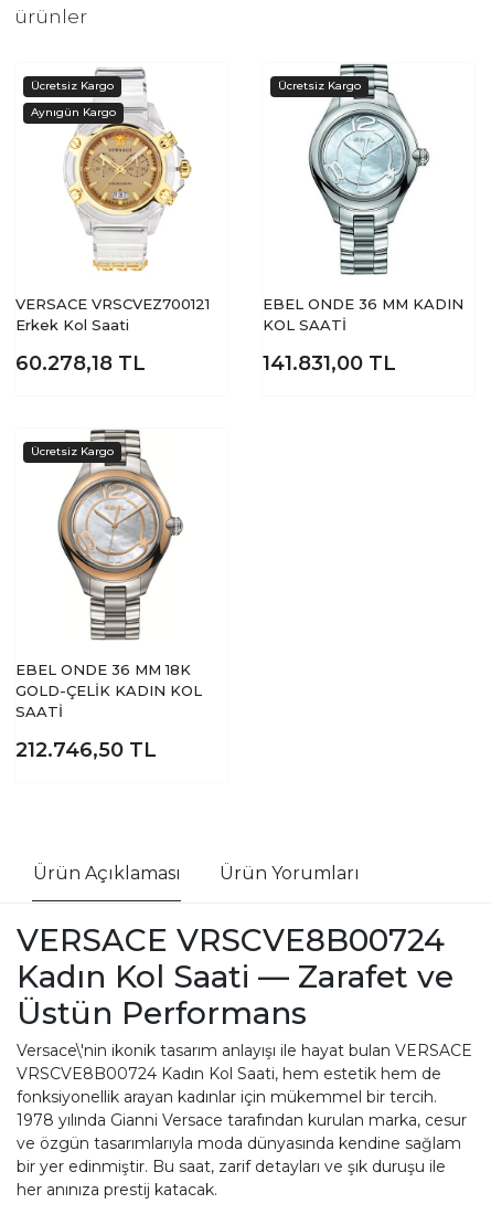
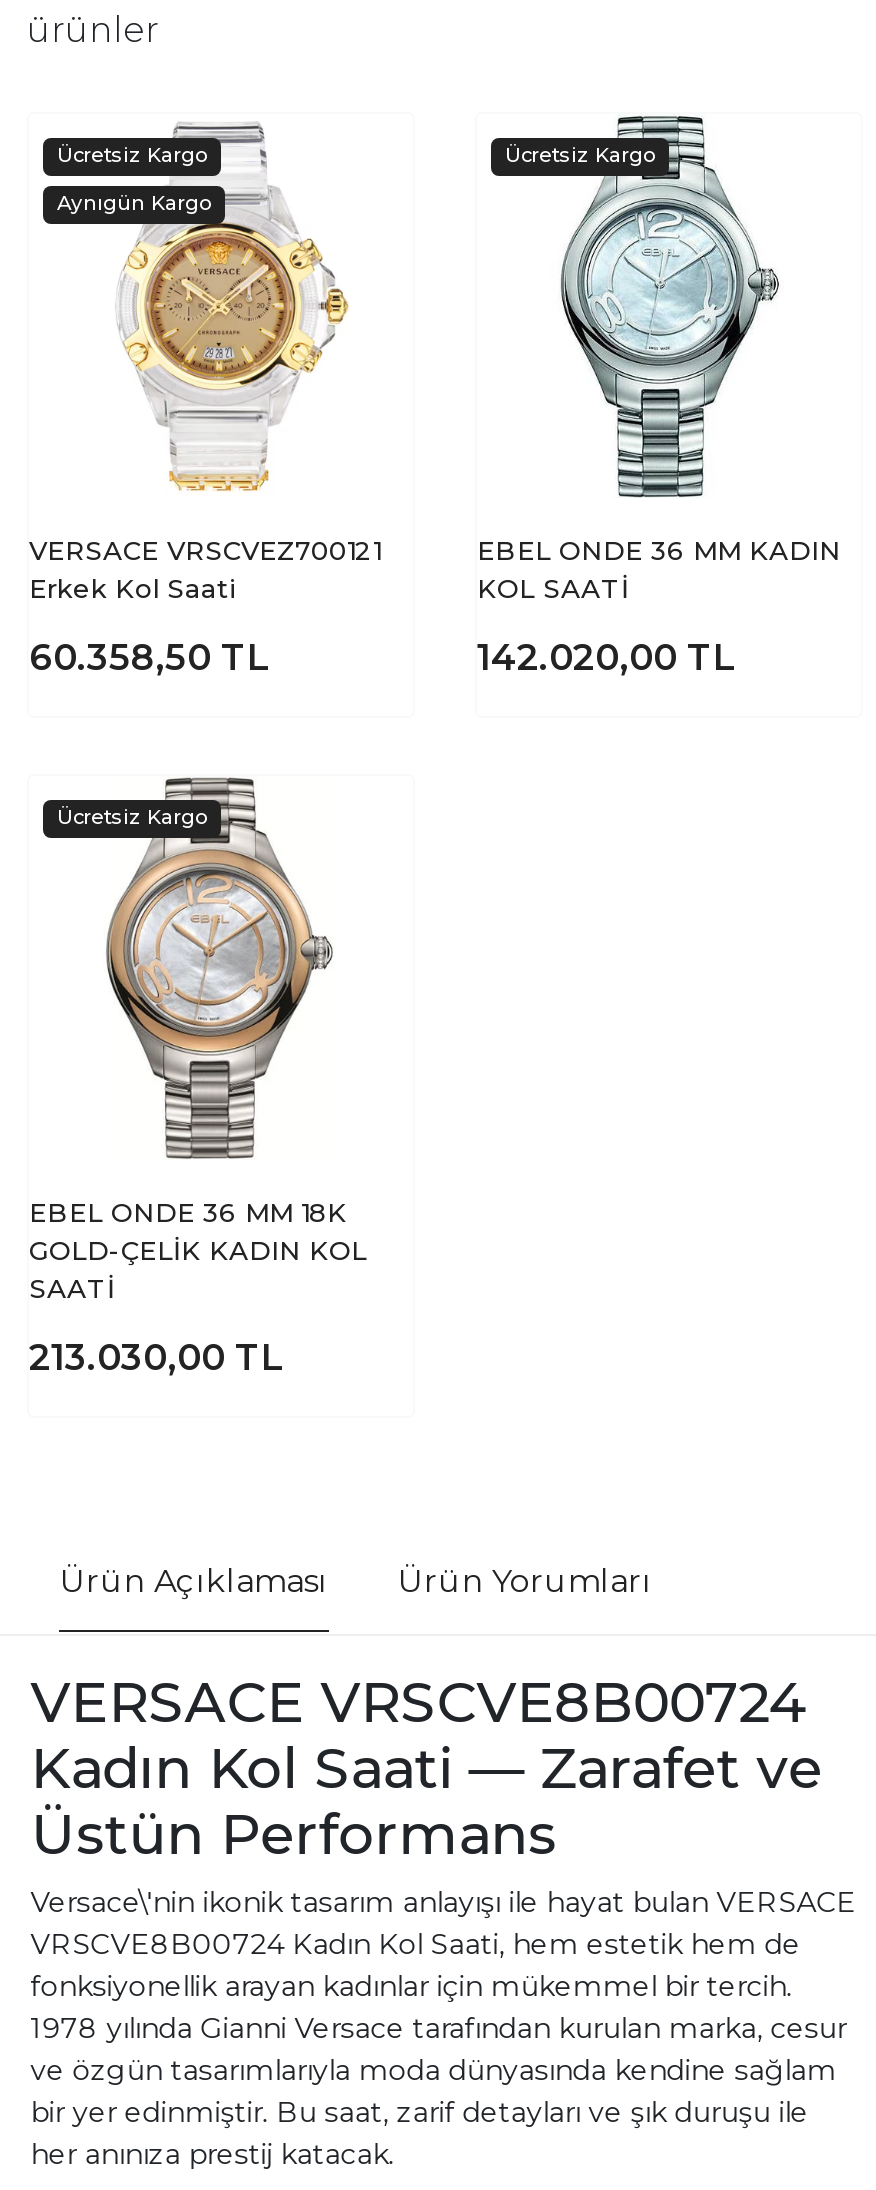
- 60.278,18 TL
+ 60.358,50 TL

- 141.831,00 TL
+ 142.020,00 TL

- 212.746,50 TL
+ 213.030,00 TL
